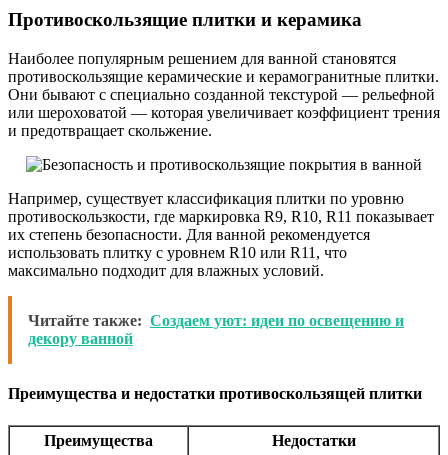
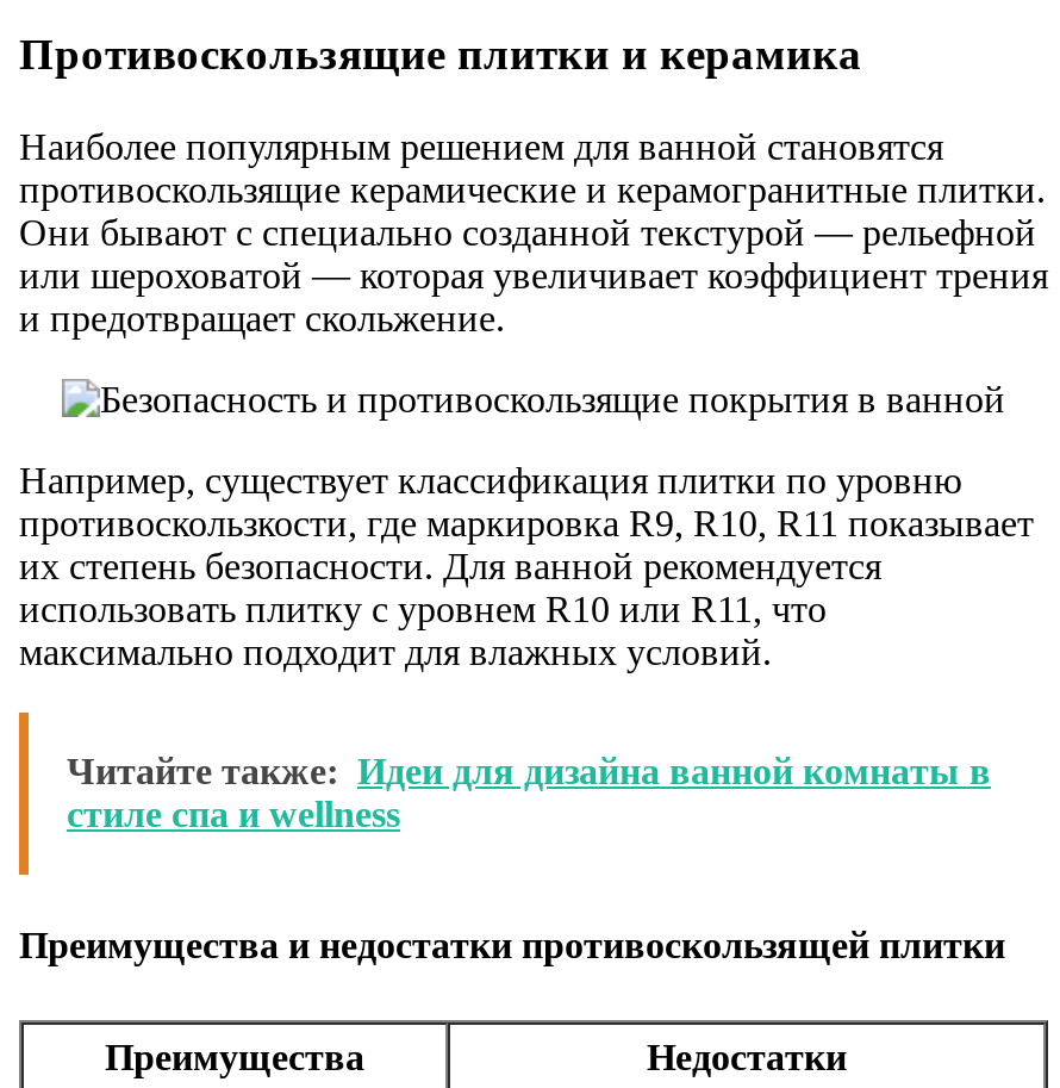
- Читайте также: Создаем уют: идеи по освещению и
- декору ванной
+ Читайте также: Идеи для дизайна ванной комнаты в
+ стиле спа и wellness
